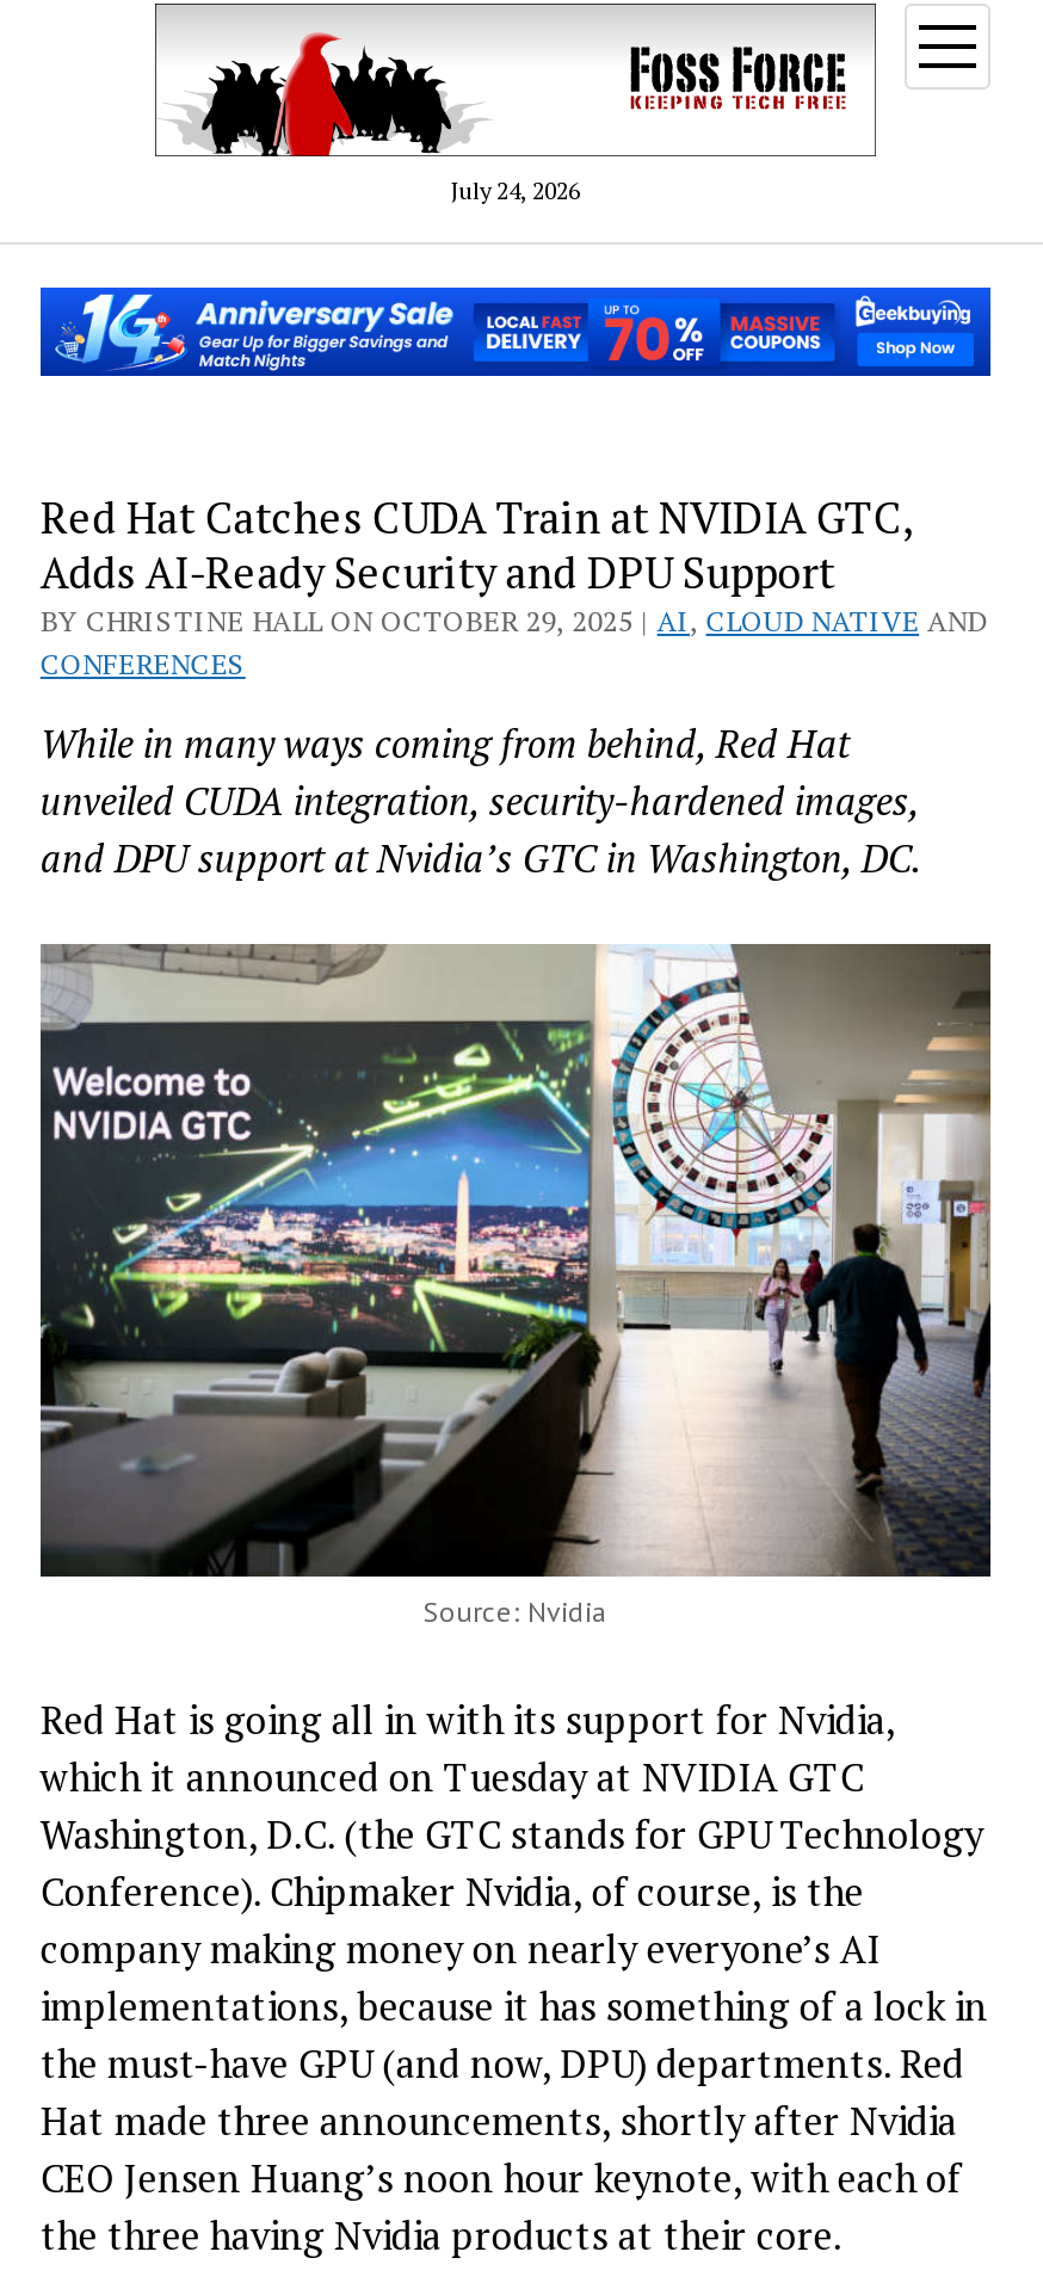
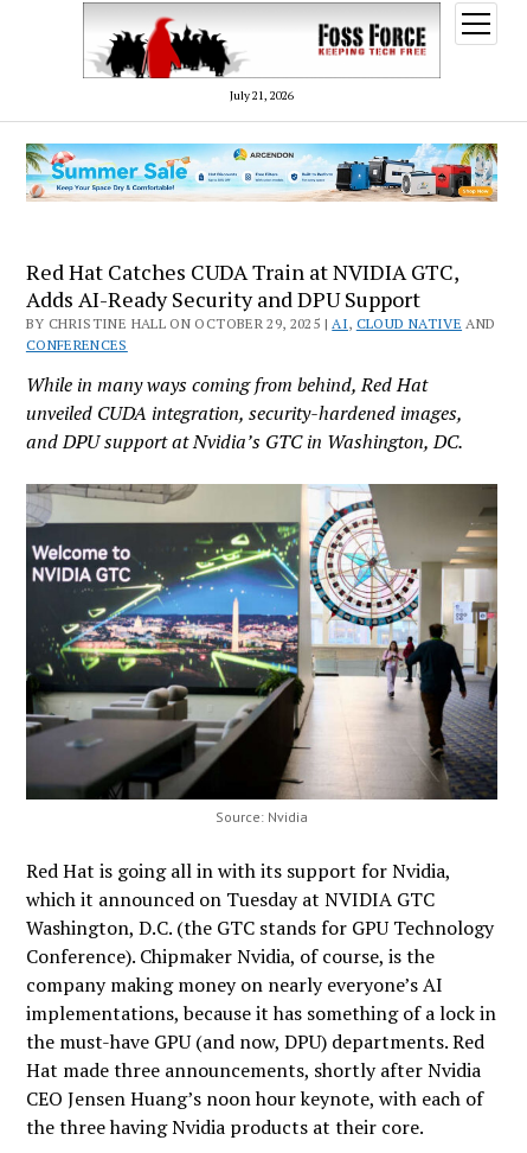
- July 24, 2026
+ July 21, 2026

- [image]
+ [image]
